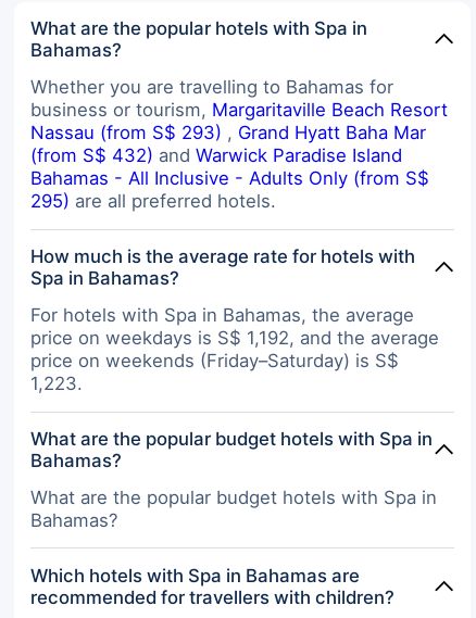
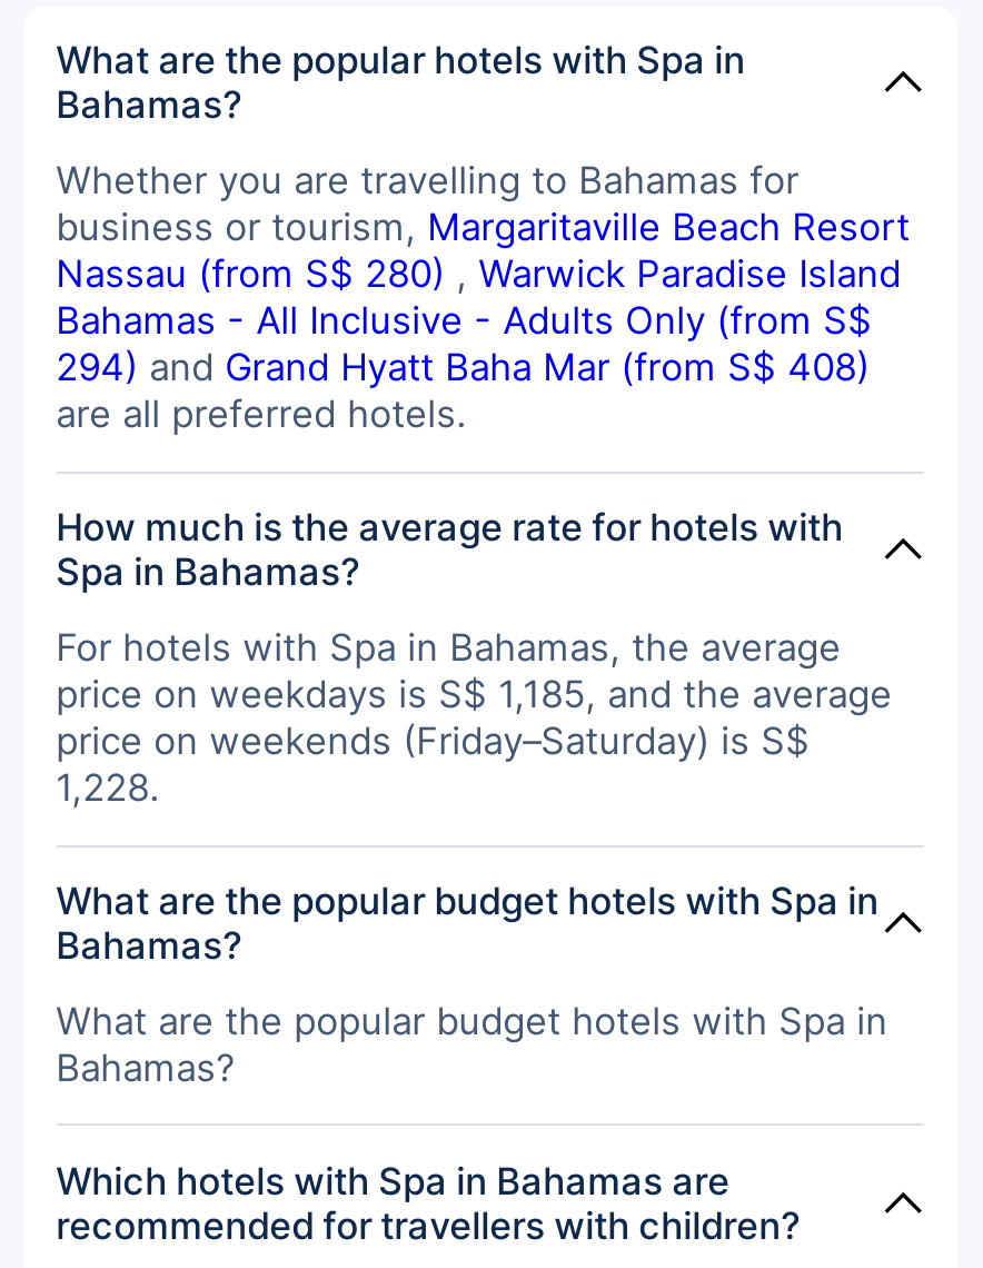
- Nassau (from S$ 293), Grand Hyatt Baha Mar
- (from S$ 432) and Warwick Paradise Island
+ Nassau (from S$ 280), Warwick Paradise Island

moved up: Bahamas - All Inclusive - Adults Only (from S$

- 295) are all preferred hotels.
+ 294) and Grand Hyatt Baha Mar (from S$ 408)
+ are all preferred hotels.

- price on weekdays is S$ 1,192, and the average
+ price on weekdays is S$ 1,185, and the average

- 1,223.
+ 1,228.
